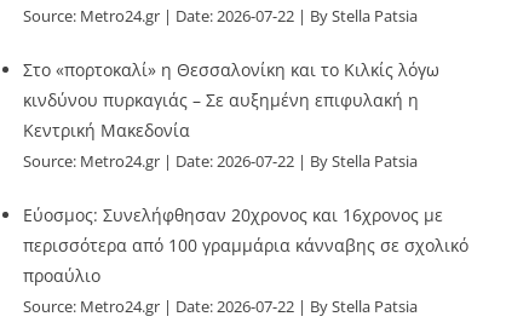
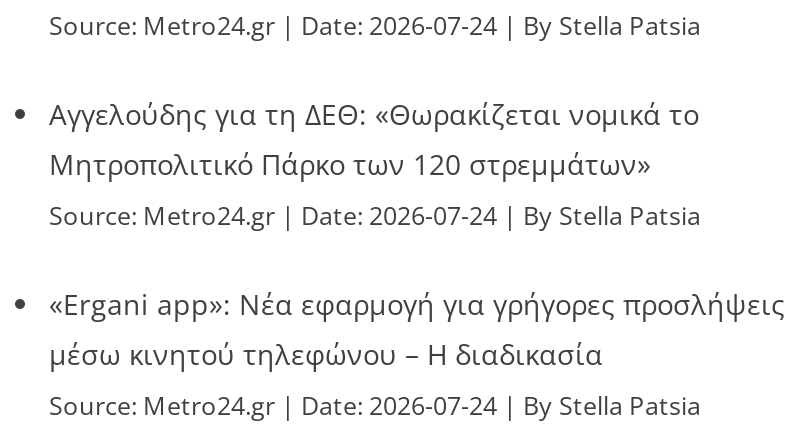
- Date: 2026-07-22 By Stella Patsia
+ Date: 2026-07-24 By Stella Patsia

- Στο «πορτοκαλί» η Θεσσαλονίκη και το Κιλκίς λόγω
- κινδύνου πυρκαγιάς – Σε αυξημένη επιφυλακή η
- Κεντρική Μακεδονία
+ Αγγελούδης για τη ΔΕΘ: «Θωρακίζεται νομικά το
+ Μητροπολιτικό Πάρκο των 120 στρεμμάτων»

- Date: 2026-07-22 By Stella Patsia
+ Date: 2026-07-24 By Stella Patsia

- Εύοσμος: Συνελήφθησαν 20χρονος και 16χρονος με
- περισσότερα από 100 γραμμάρια κάνναβης σε σχολικό
- προαύλιο
+ «Ergani app»: Νέα εφαρμογή για γρήγορες προσλήψεις
+ μέσω κινητού τηλεφώνου – Η διαδικασία

- Date: 2026-07-22 By Stella Patsia
+ Date: 2026-07-24 By Stella Patsia
